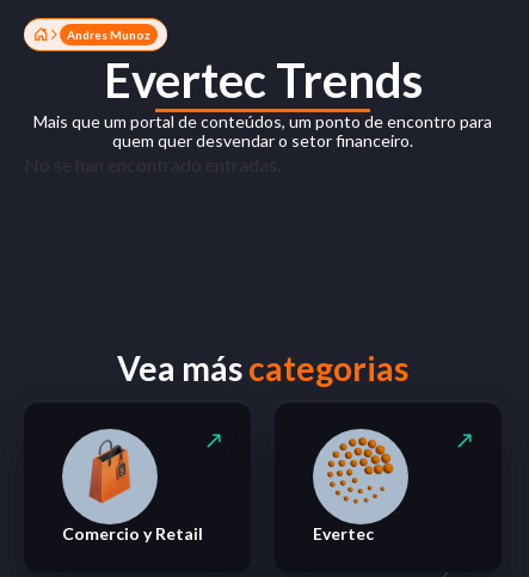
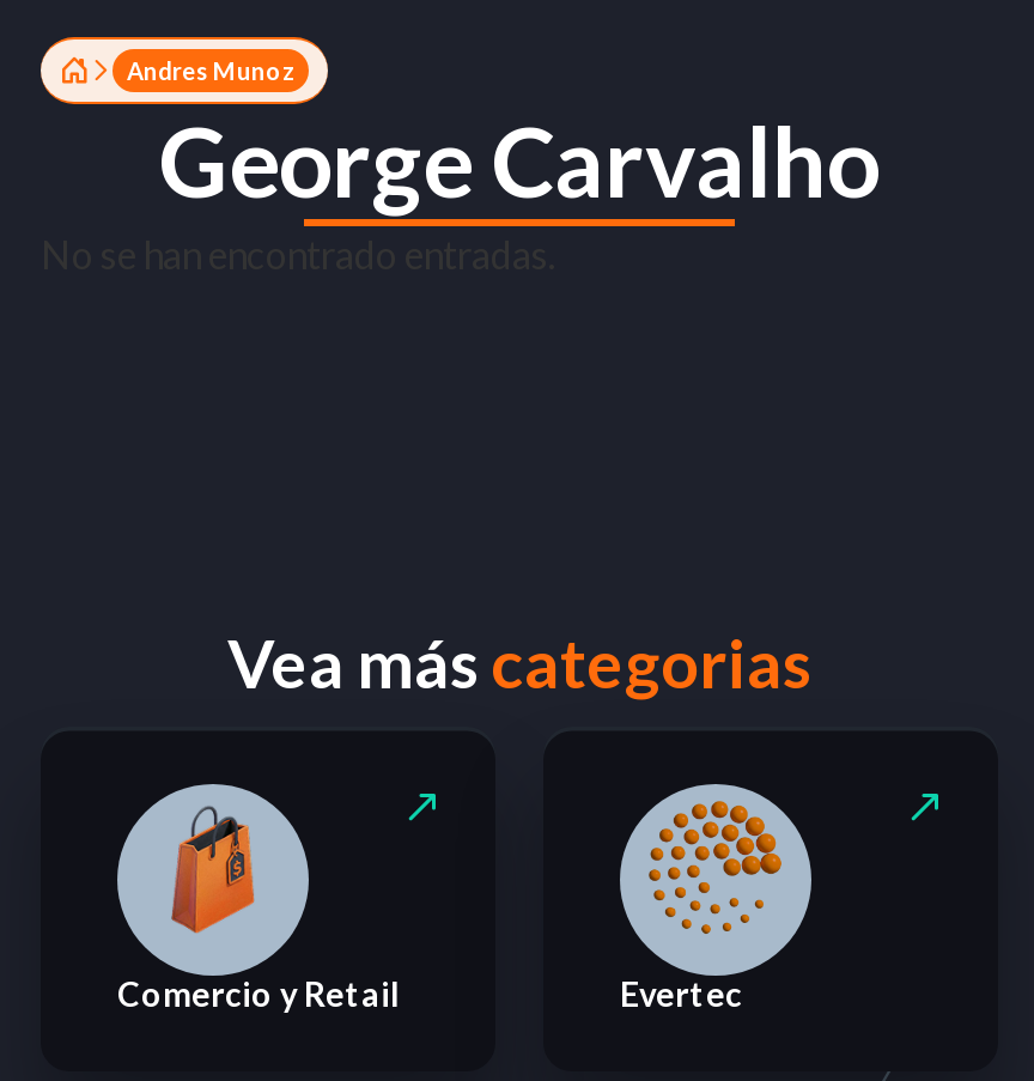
- Evertec Trends
- Mais que um portal de conteúdos, um ponto de encontro para
- quem quer desvendar o setor financeiro.
+ George Carvalho
